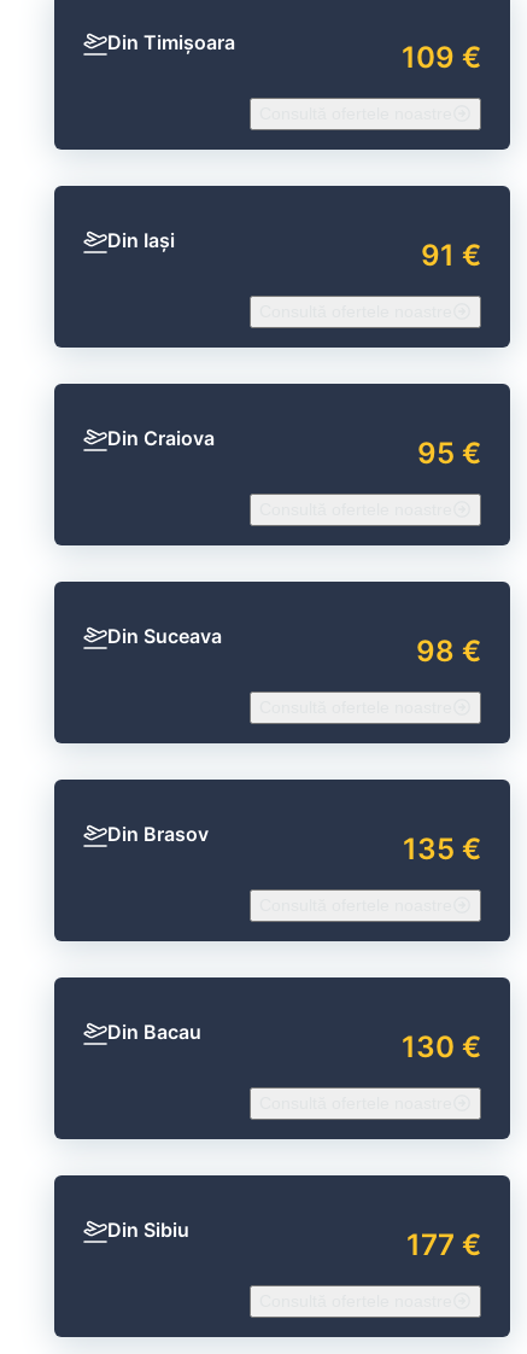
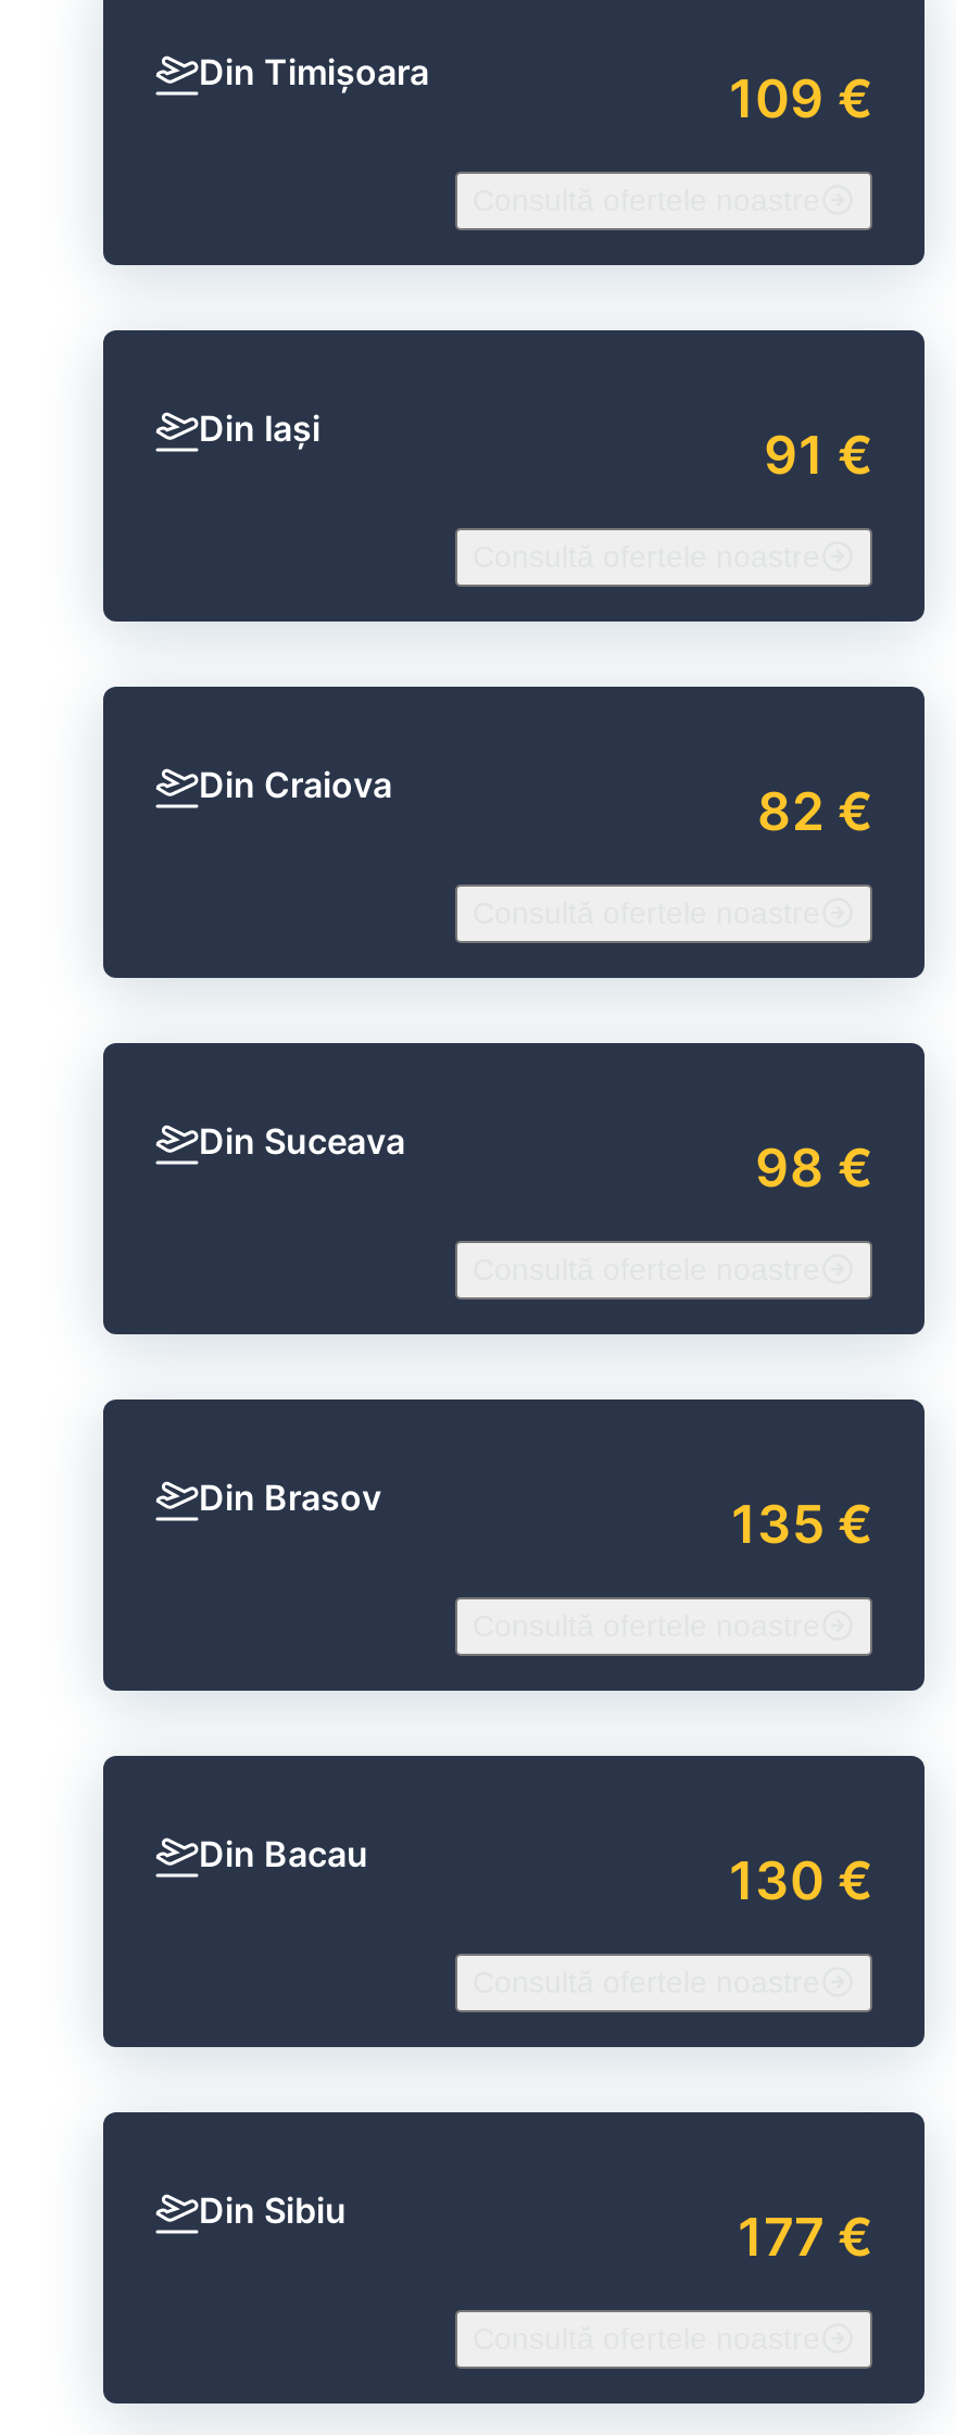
- 95 €
+ 82 €
